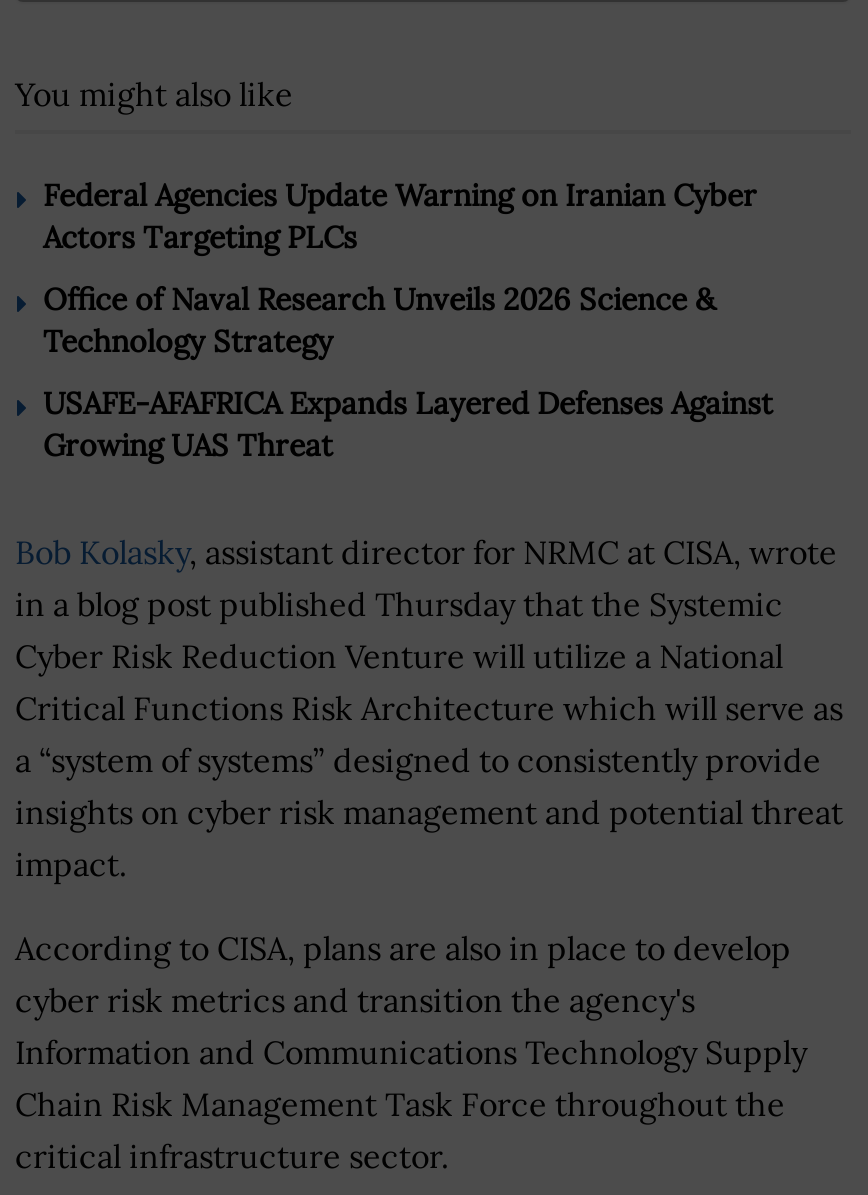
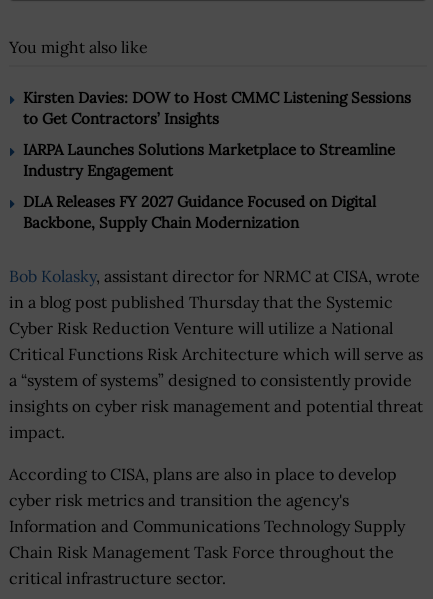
- Federal Agencies Update Warning on Iranian Cyber
- Actors Targeting PLCs
+ Kirsten Davies: DOW to Host CMMC Listening Sessions
+ to Get Contractors’ Insights

- Office of Naval Research Unveils 2026 Science &
- Technology Strategy
+ IARPA Launches Solutions Marketplace to Streamline
+ Industry Engagement

- USAFE-AFAFRICA Expands Layered Defenses Against
- Growing UAS Threat
+ DLA Releases FY 2027 Guidance Focused on Digital
+ Backbone, Supply Chain Modernization
